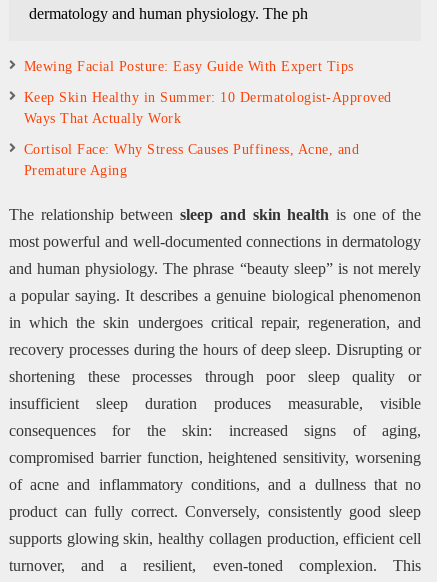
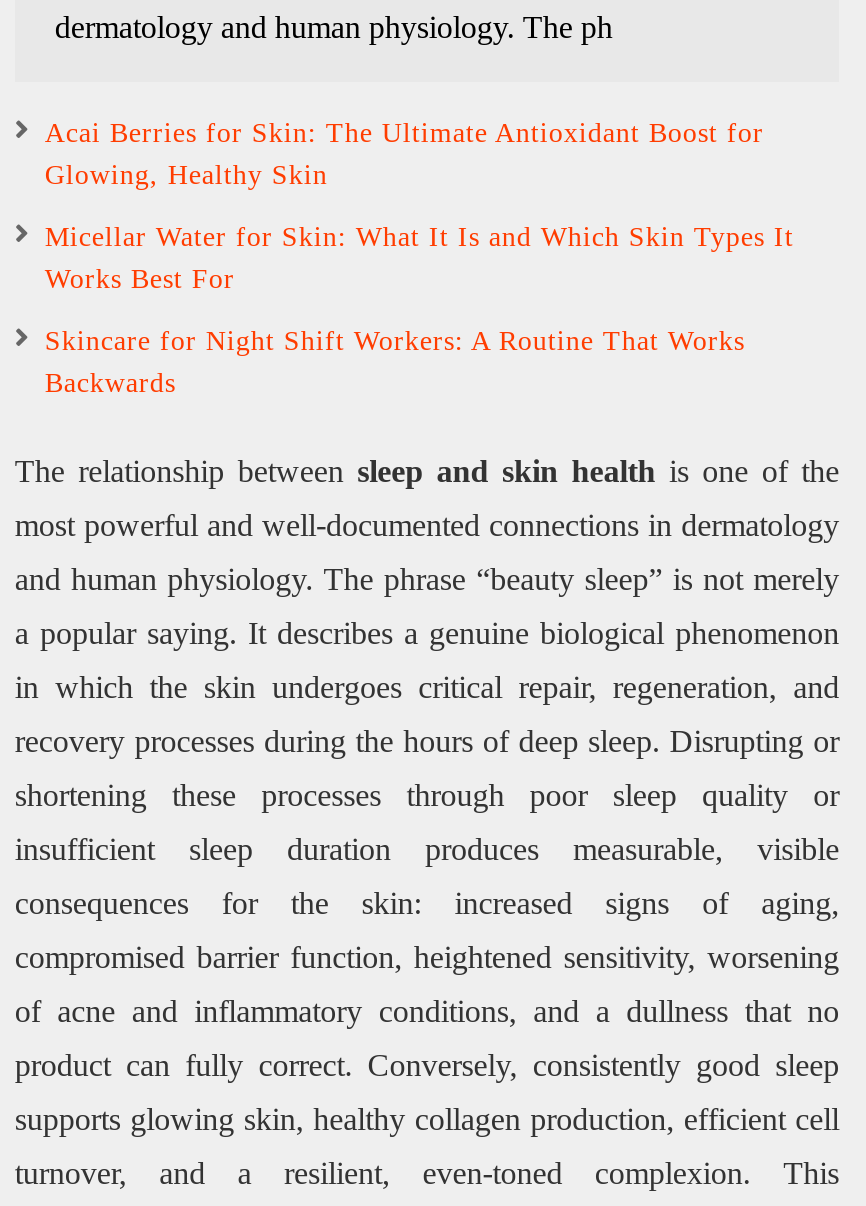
- Mewing Facial Posture: Easy Guide With Expert Tips
+ Acai Berries for Skin: The Ultimate Antioxidant Boost for
+ Glowing, Healthy Skin

- Keep Skin Healthy in Summer: 10 Dermatologist-Approved
- Ways That Actually Work
+ Micellar Water for Skin: What It Is and Which Skin Types It
+ Works Best For

- Cortisol Face: Why Stress Causes Puffiness, Acne, and
- Premature Aging
+ Skincare for Night Shift Workers: A Routine That Works
+ Backwards
